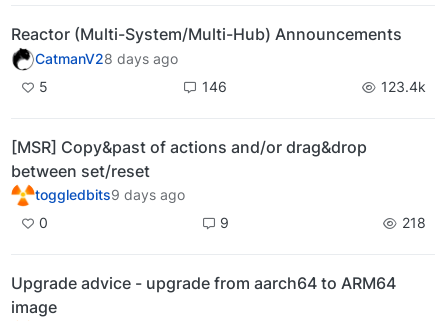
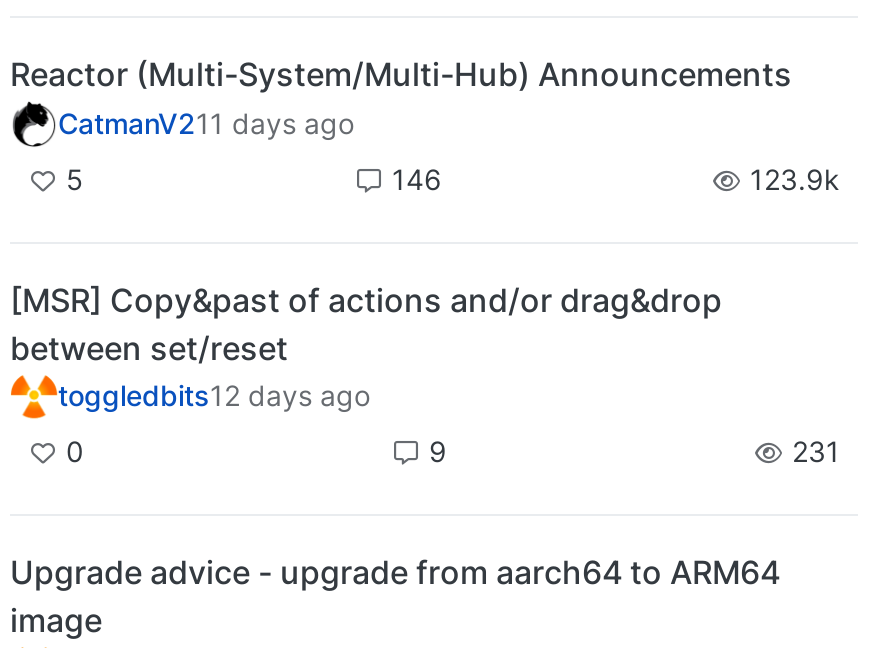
- CatmanV28 days ago
+ CatmanV211 days ago

- 123.4k
+ 123.9k

- toggledbits9 days ago
+ toggledbits12 days ago

- 218
+ 231
